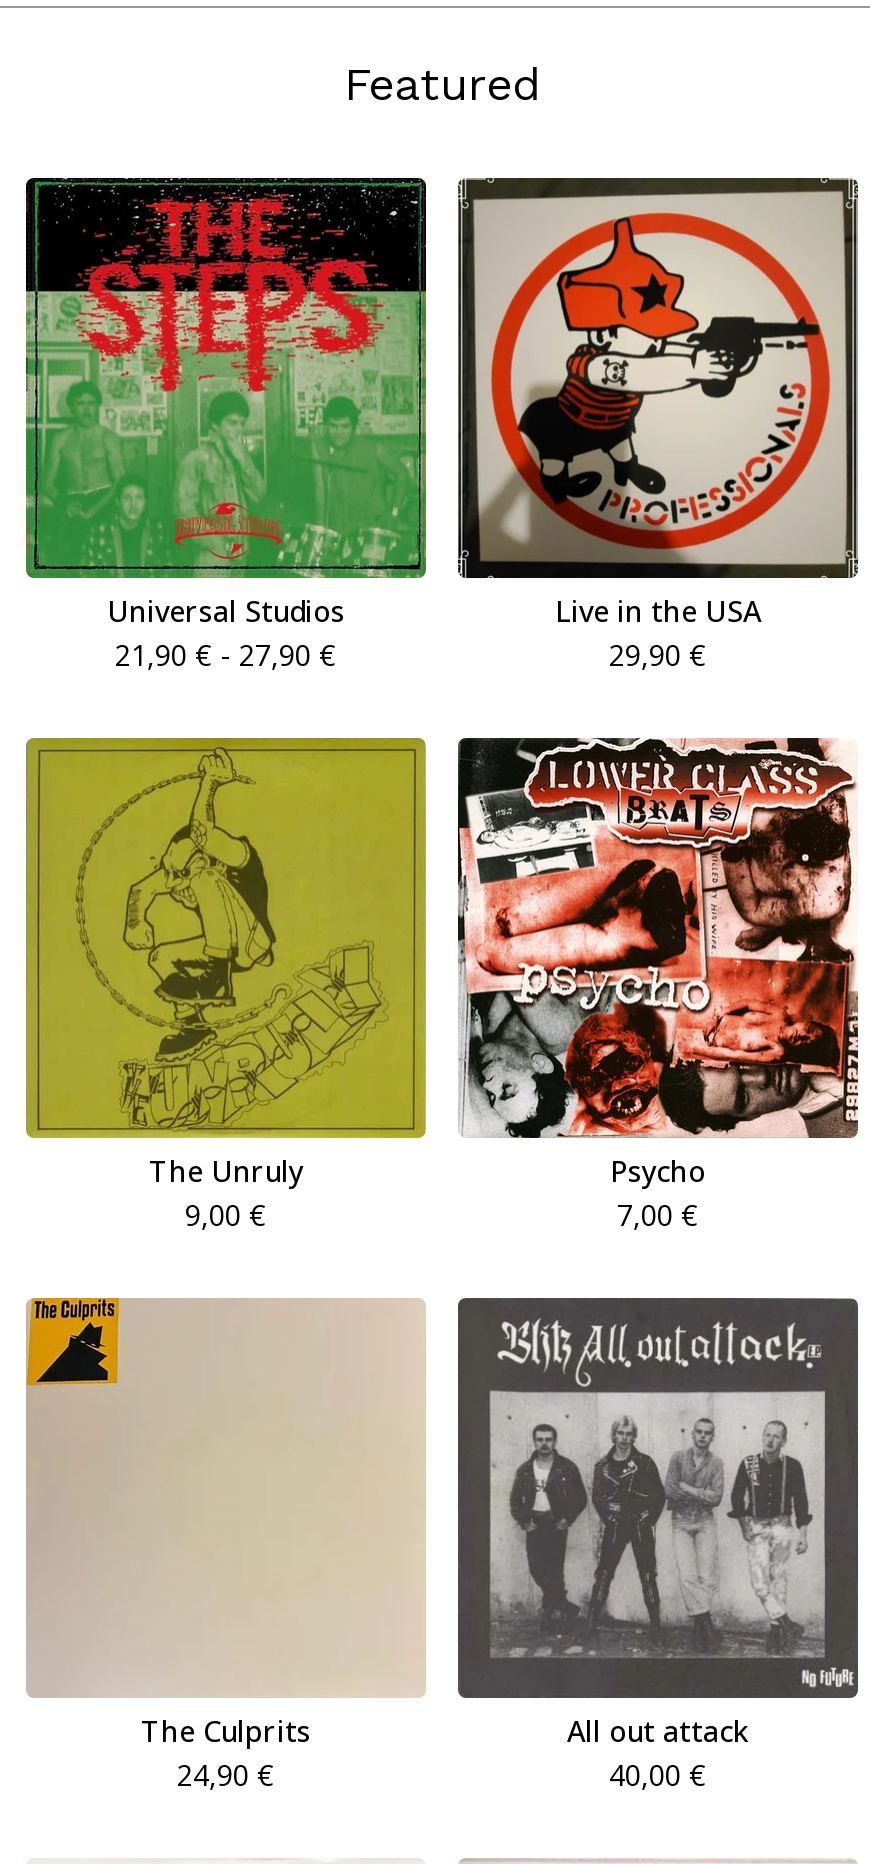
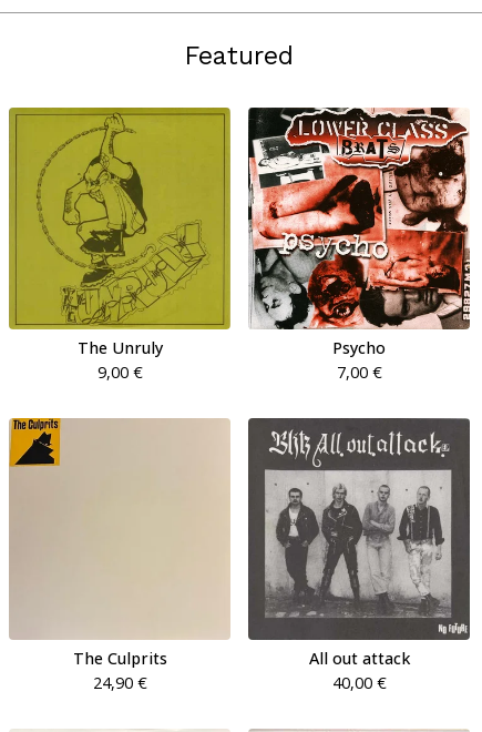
- [image]
- Universal Studios
- 21,90 €- 27,90 €

- [image]
- Live in the USA
- 29,90 €
